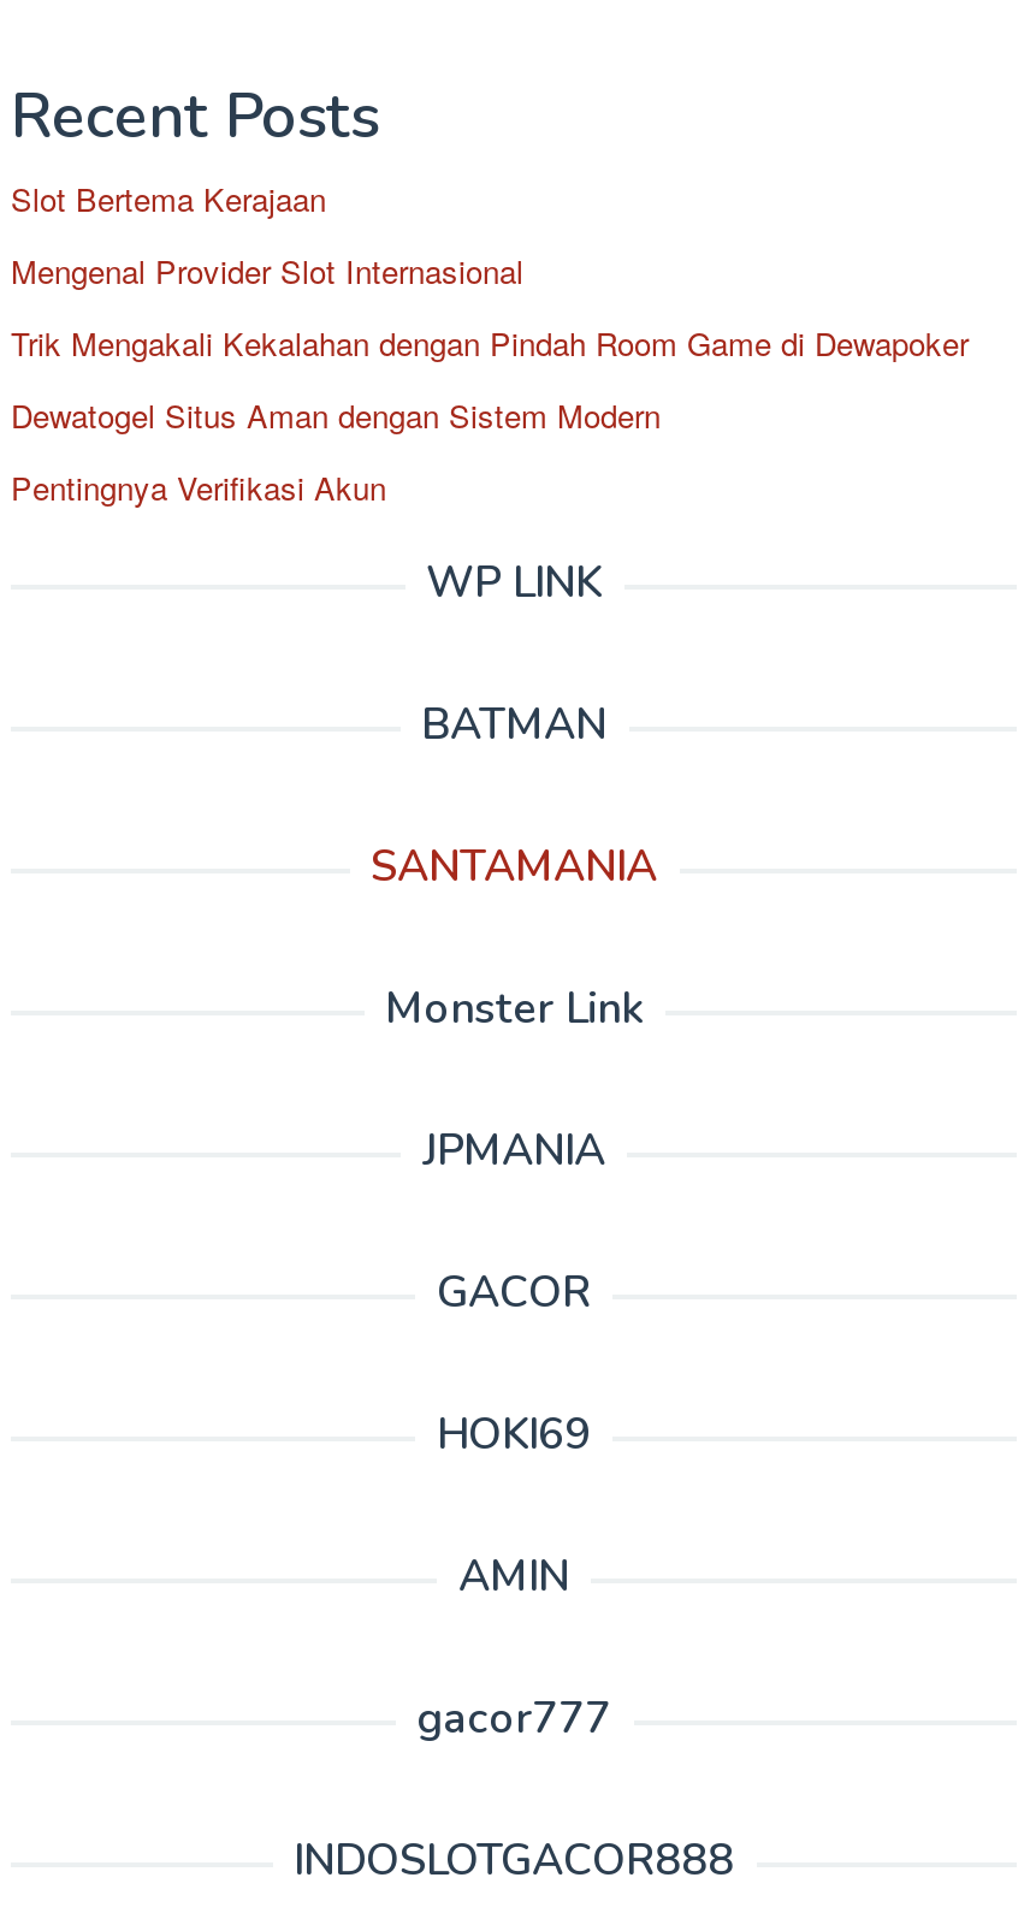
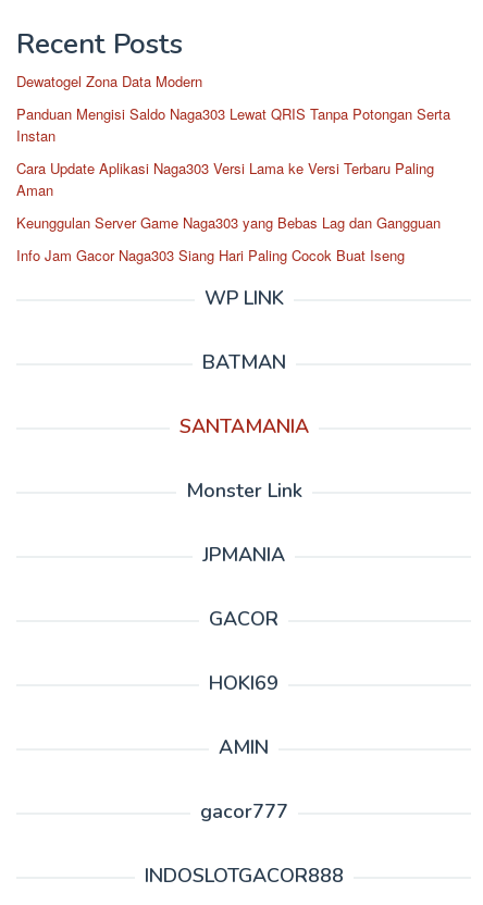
- Slot Bertema Kerajaan
+ Dewatogel Zona Data Modern

- Mengenal Provider Slot Internasional
+ Panduan Mengisi Saldo Naga303 Lewat QRIS Tanpa Potongan Serta
+ Instan

- Trik Mengakali Kekalahan dengan Pindah Room Game di Dewapoker
+ Cara Update Aplikasi Naga303 Versi Lama ke Versi Terbaru Paling
+ Aman

- Dewatogel Situs Aman dengan Sistem Modern
+ Keunggulan Server Game Naga303 yang Bebas Lag dan Gangguan

- Pentingnya Verifikasi Akun
+ Info Jam Gacor Naga303 Siang Hari Paling Cocok Buat Iseng
